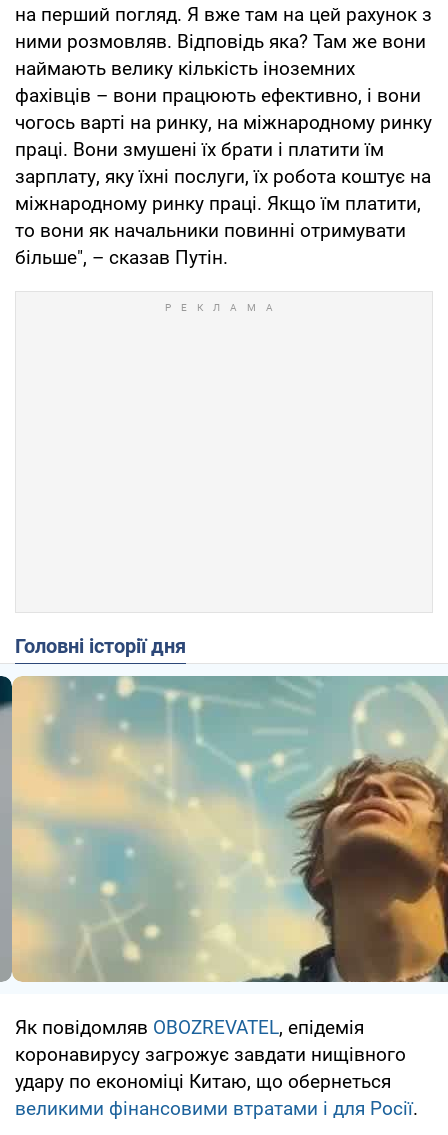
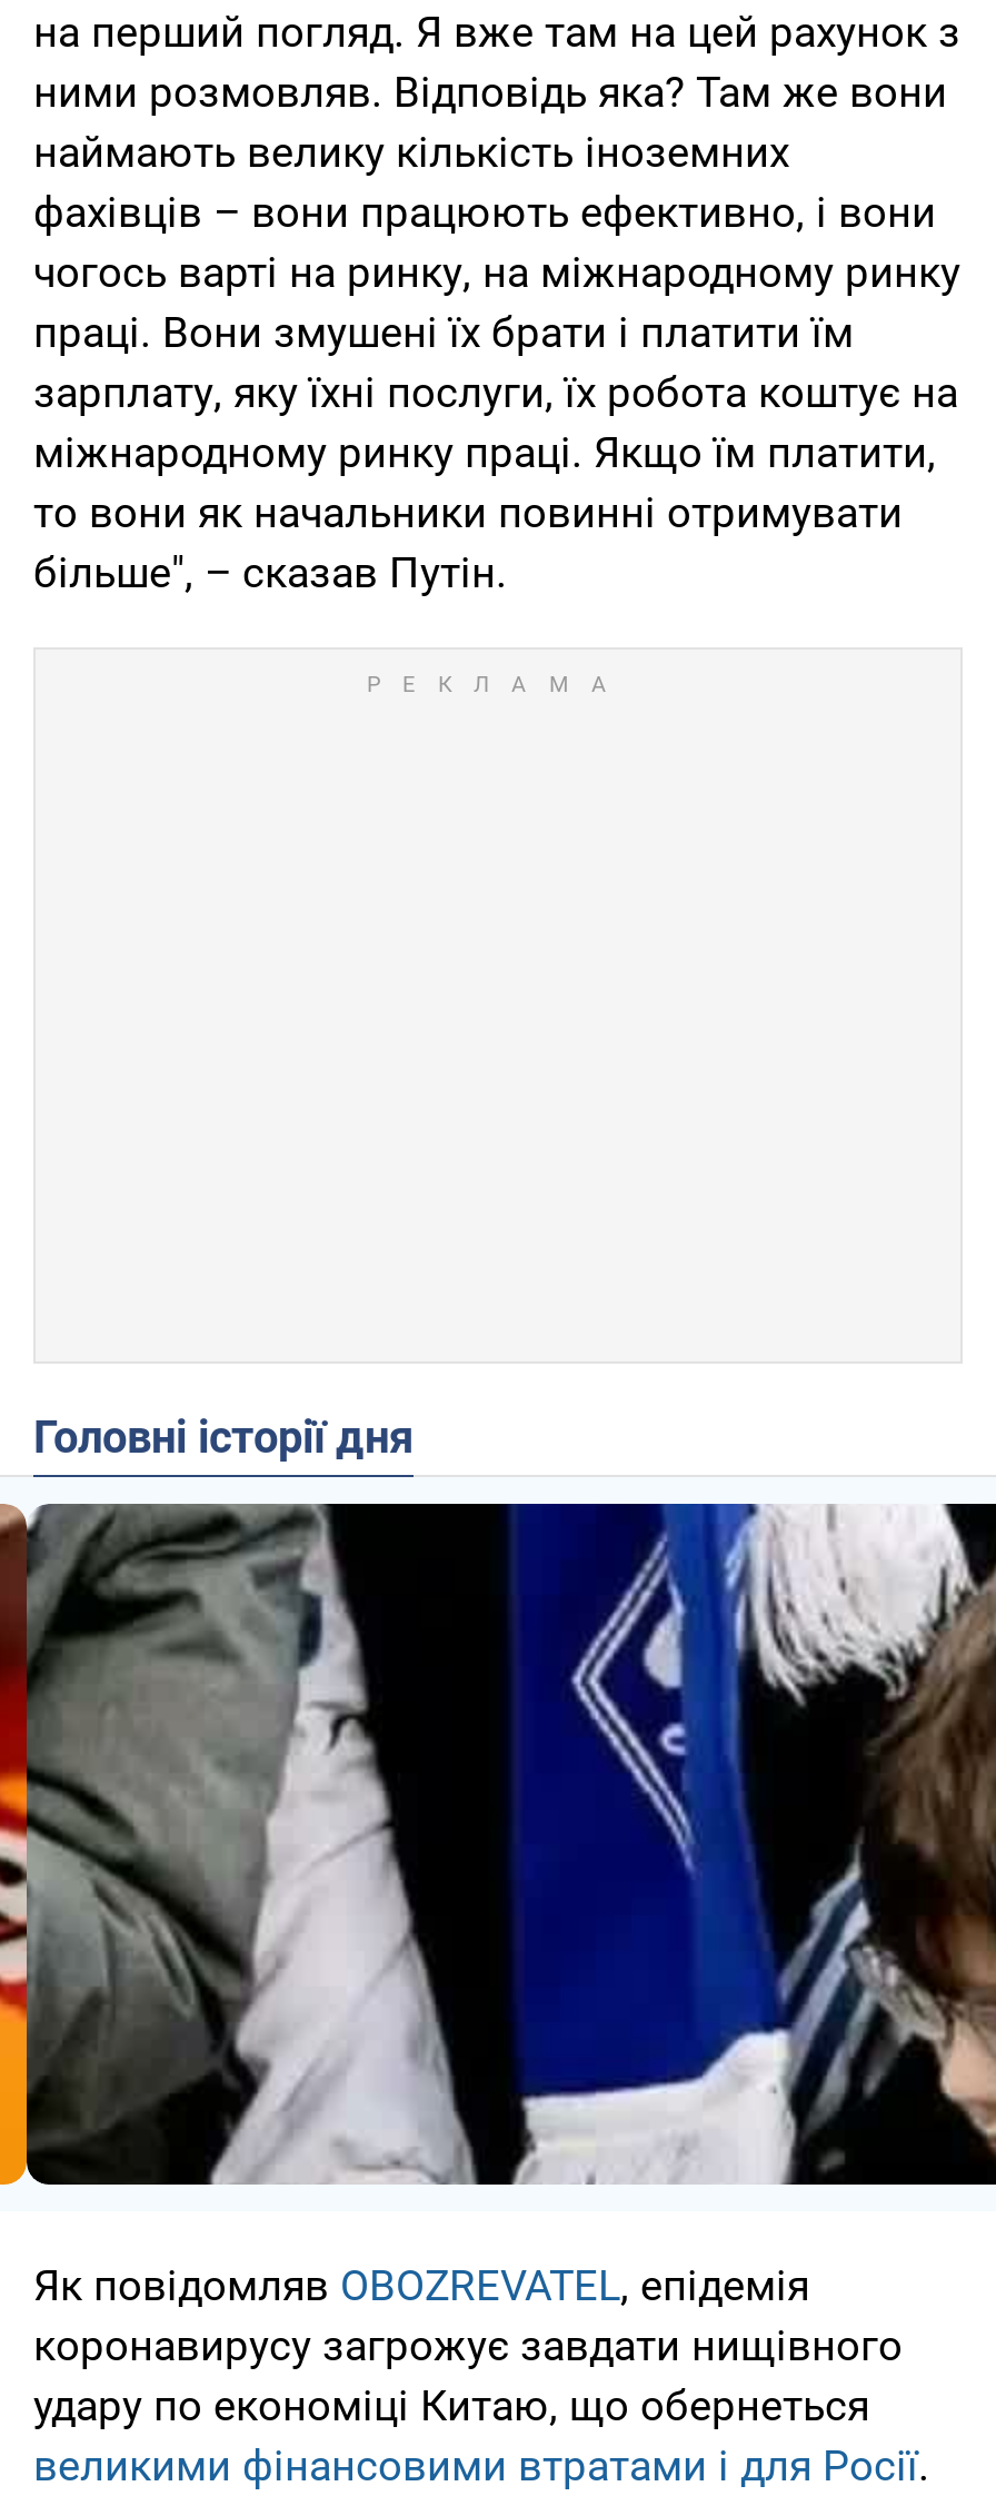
- [image]
+ [image]
